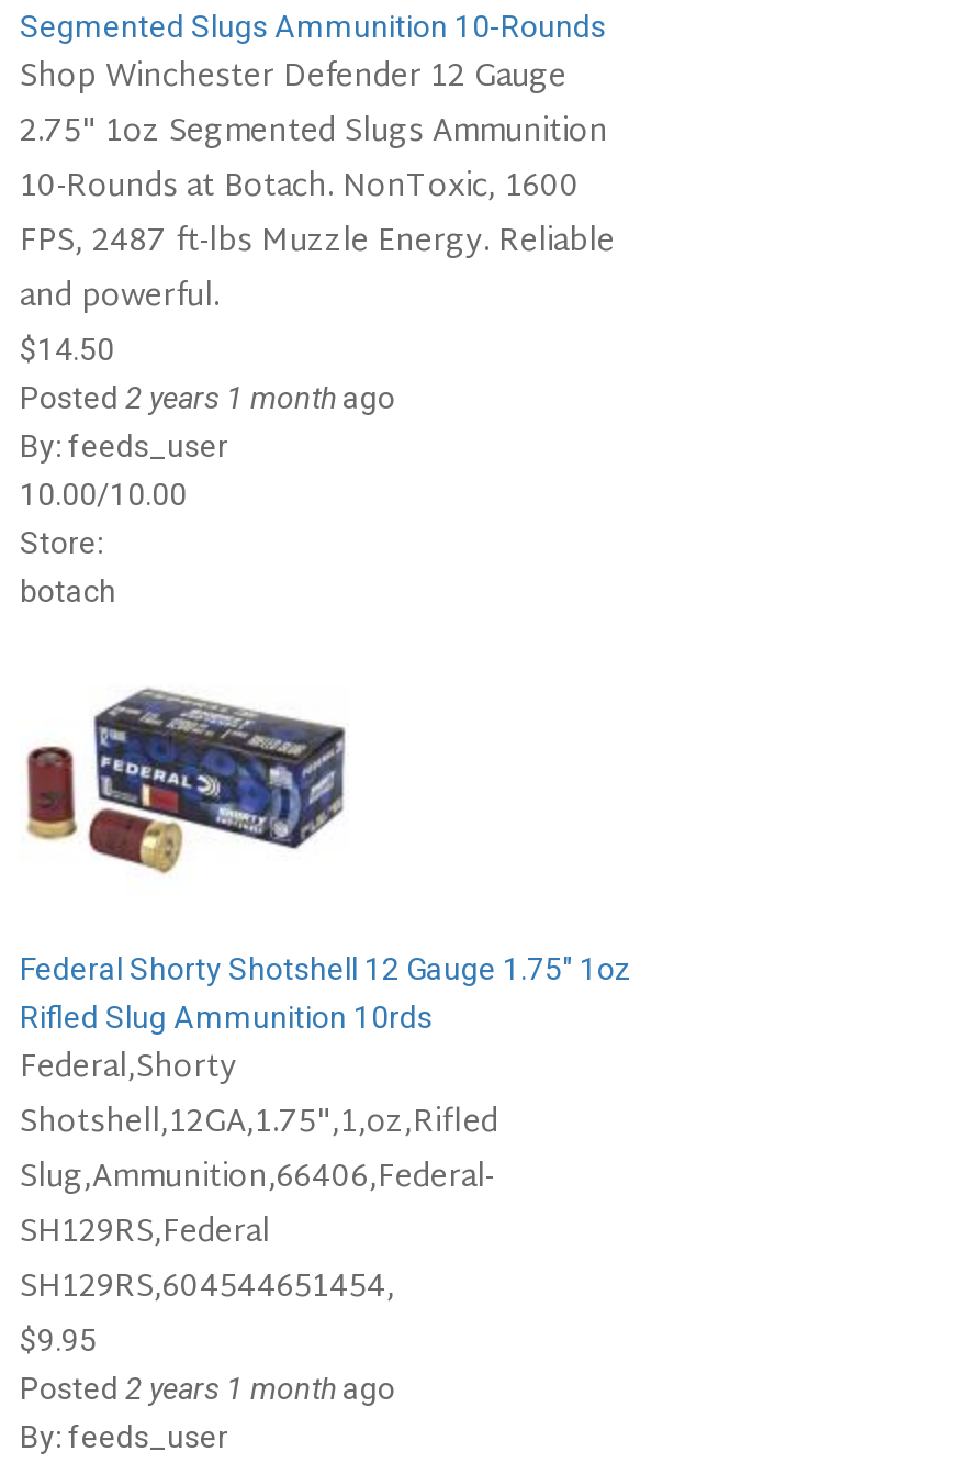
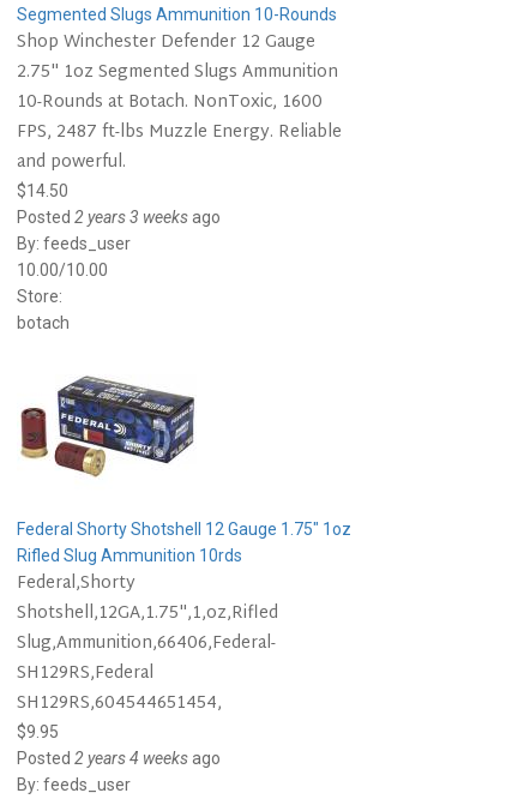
- Posted 2 years 1 month ago
+ Posted 2 years 3 weeks ago

- Posted 2 years 1 month ago
+ Posted 2 years 4 weeks ago
